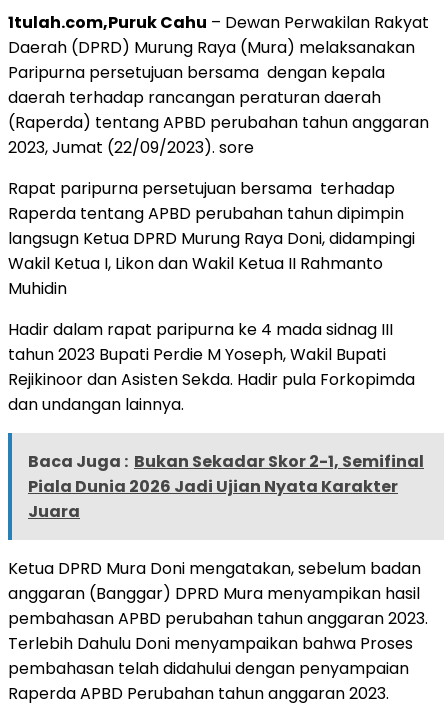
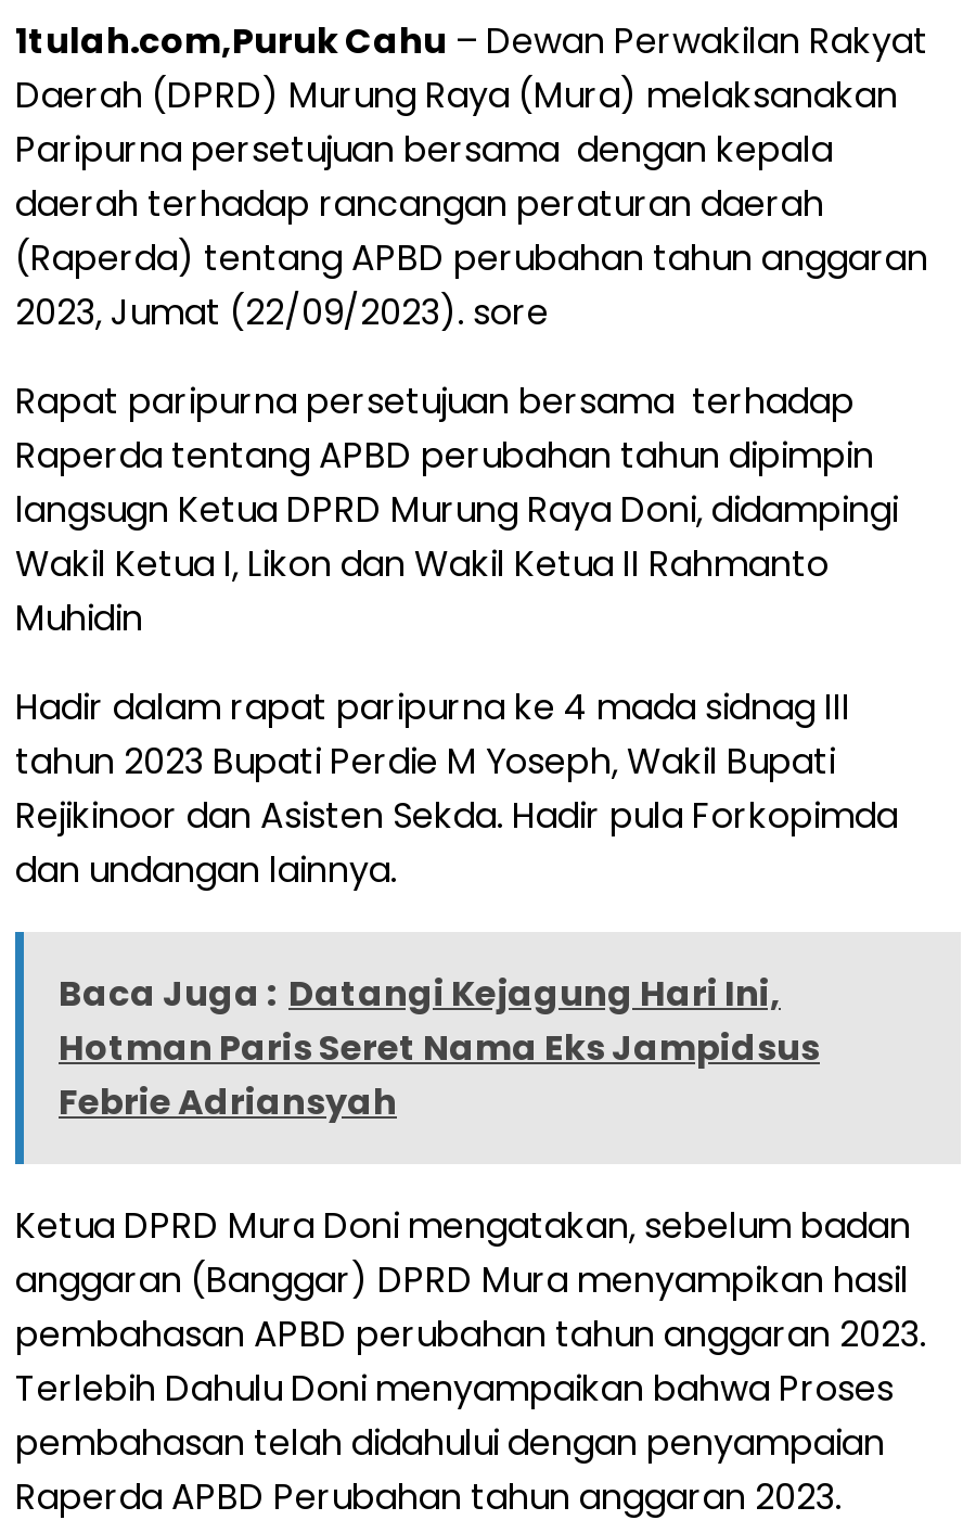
- Baca Juga : Bukan Sekadar Skor 2-1, Semifinal
- Piala Dunia 2026 Jadi Ujian Nyata Karakter
- Juara
+ Baca Juga : Datangi Kejagung Hari Ini,
+ Hotman Paris Seret Nama Eks Jampidsus
+ Febrie Adriansyah
